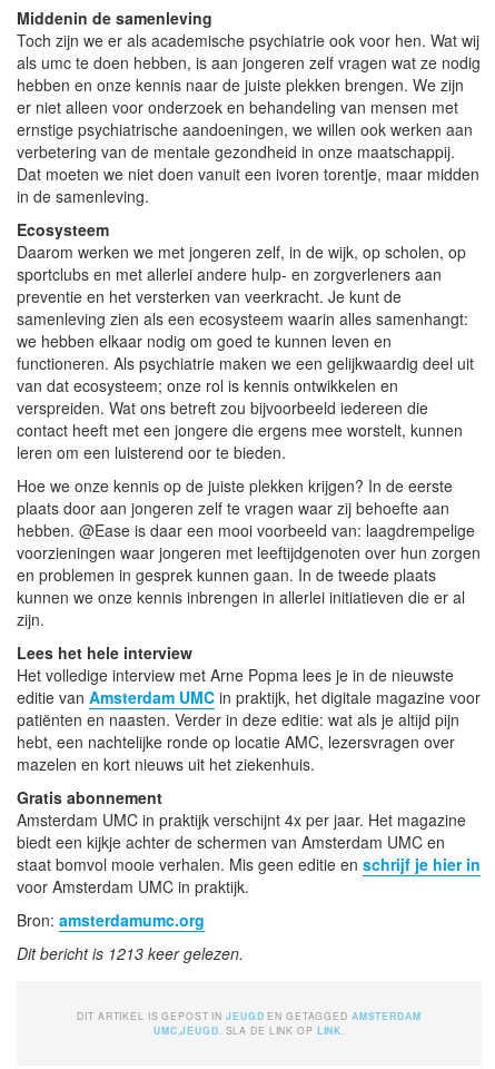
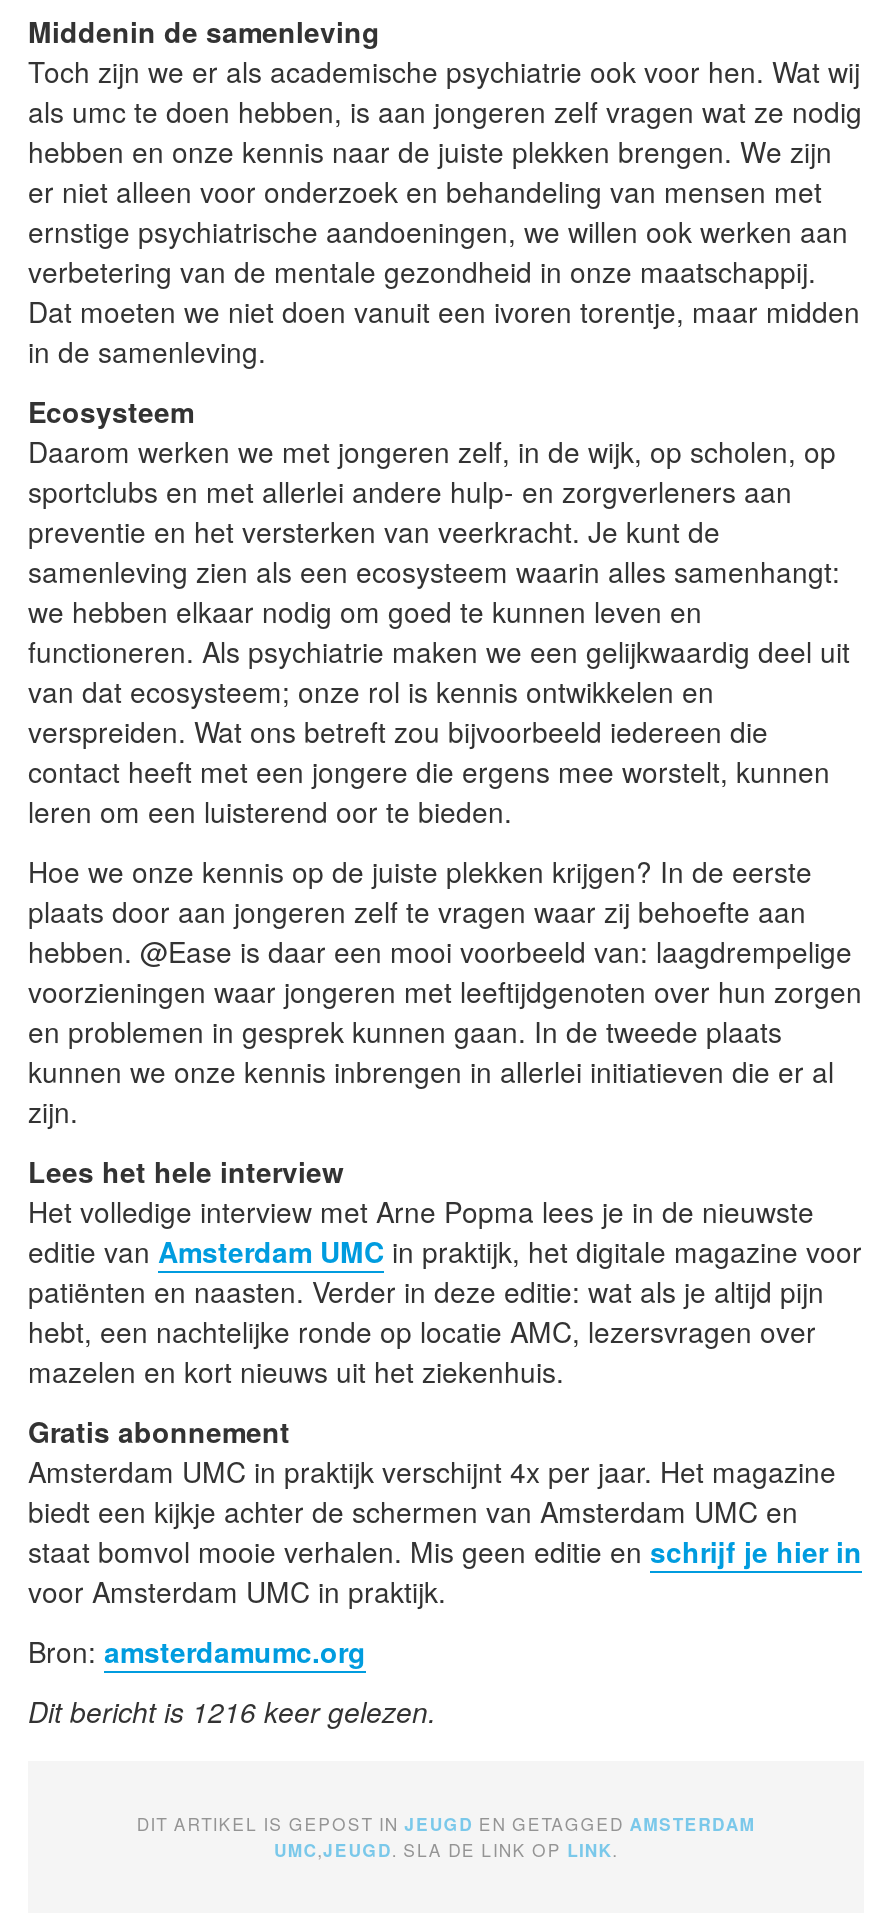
- Dit bericht is 1213 keer gelezen.
+ Dit bericht is 1216 keer gelezen.
